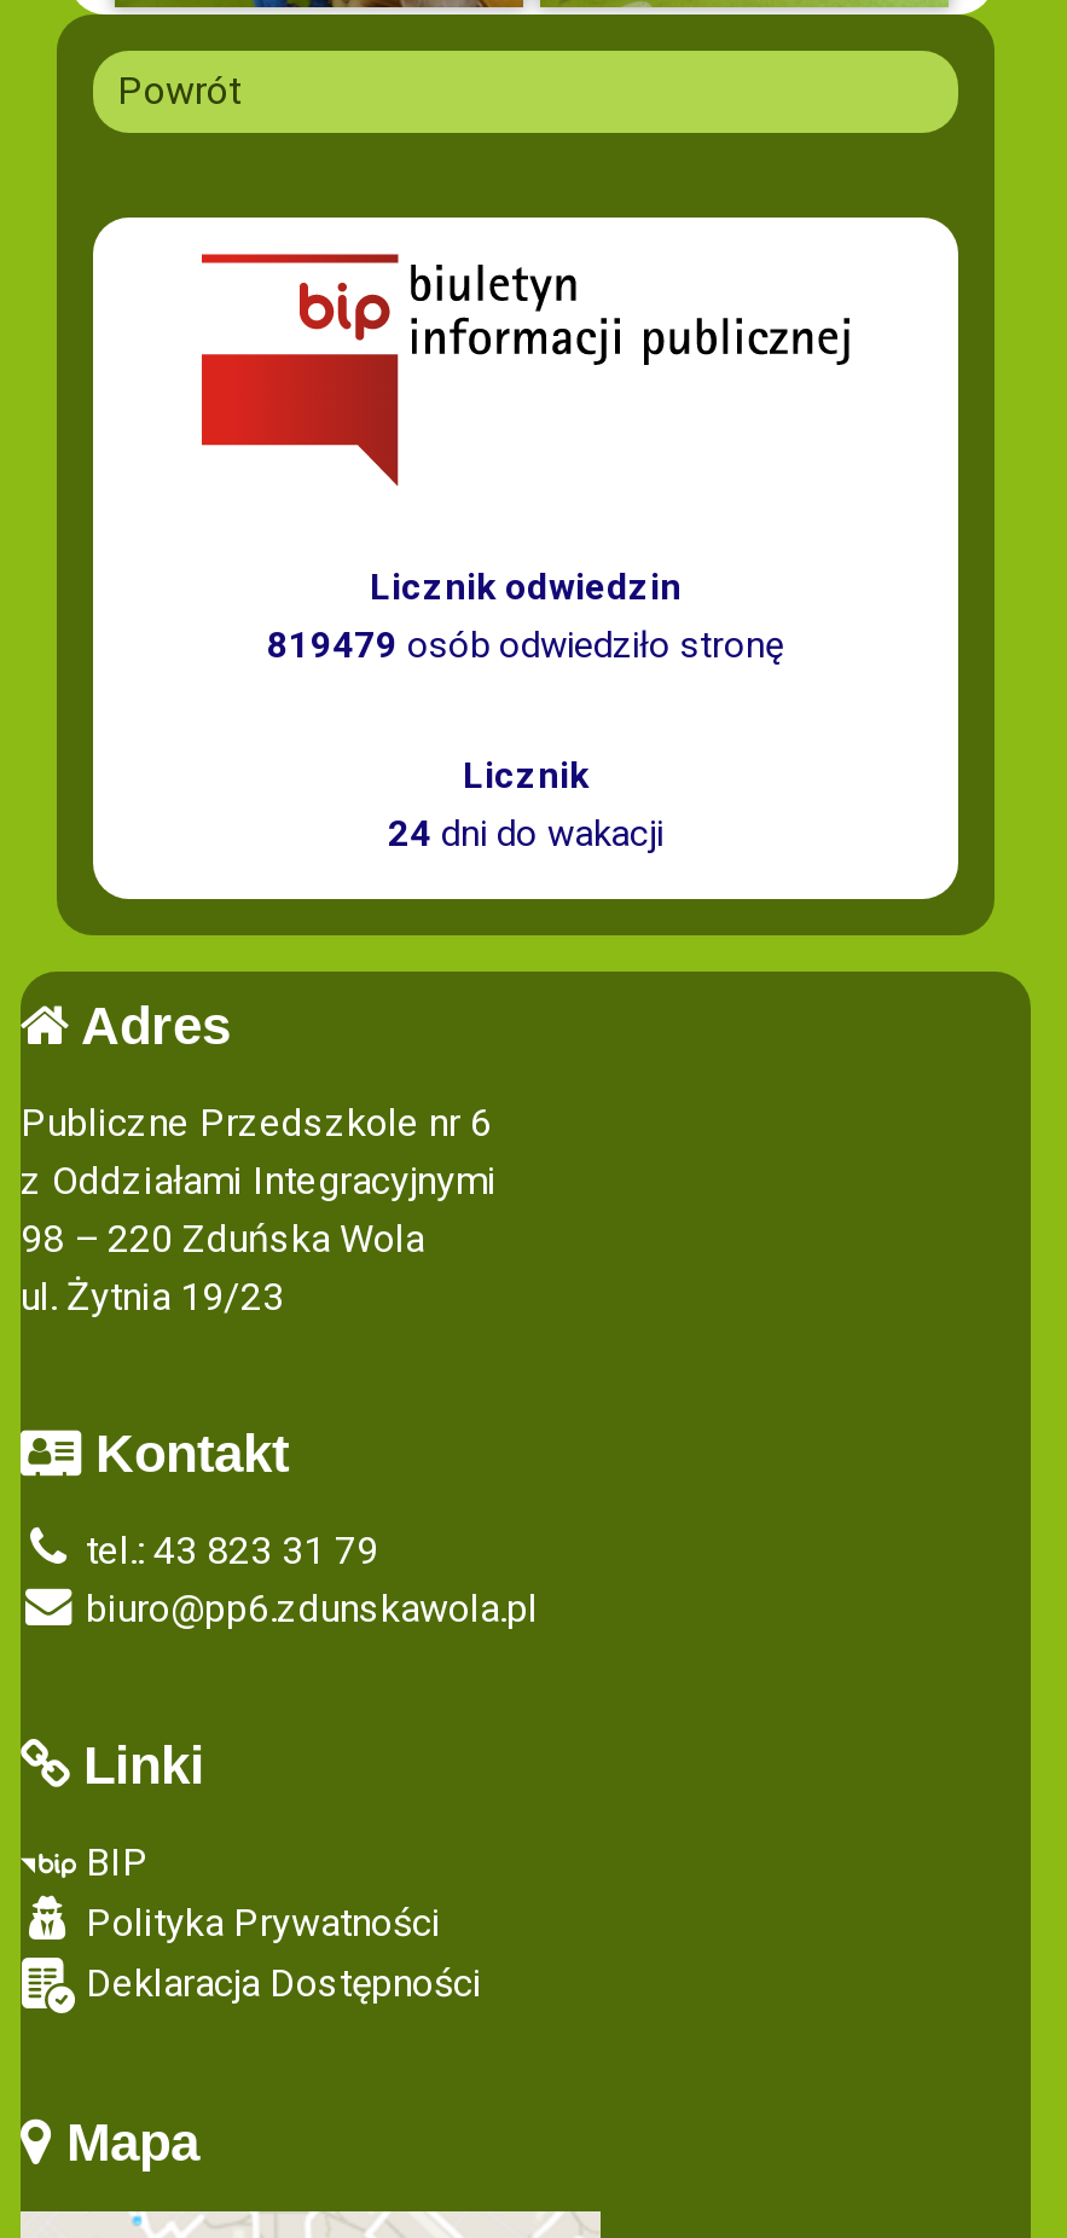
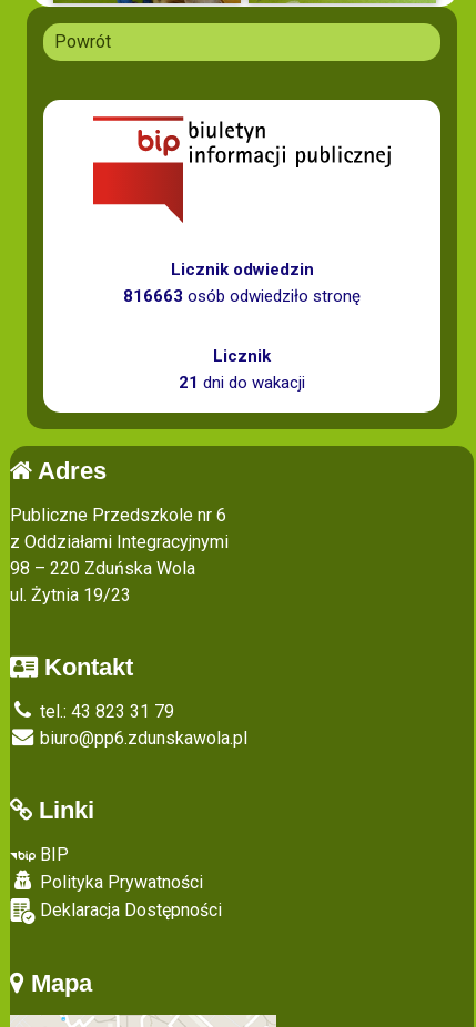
- 819479 osób odwiedziło stronę
+ 816663 osób odwiedziło stronę

- 24 dni do wakacji
+ 21 dni do wakacji
